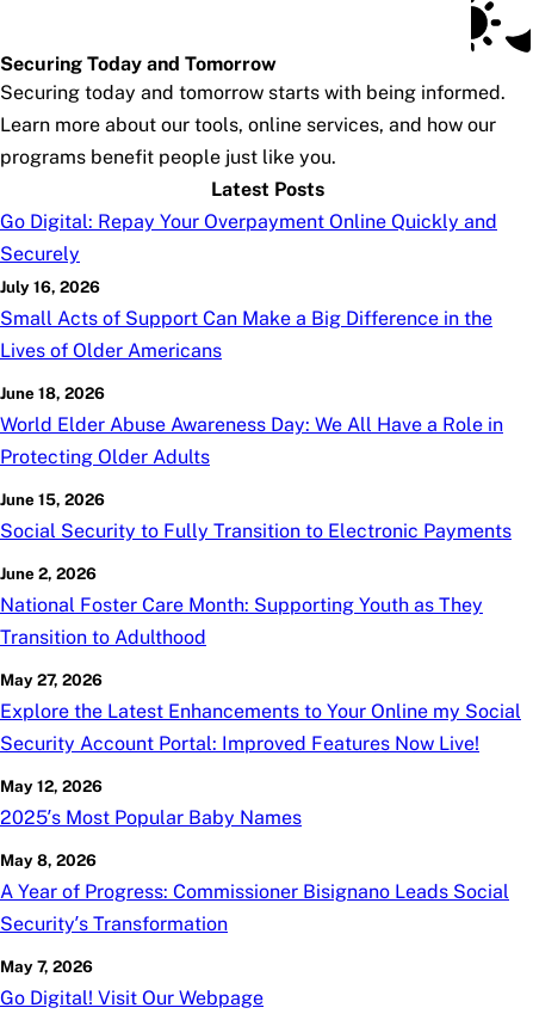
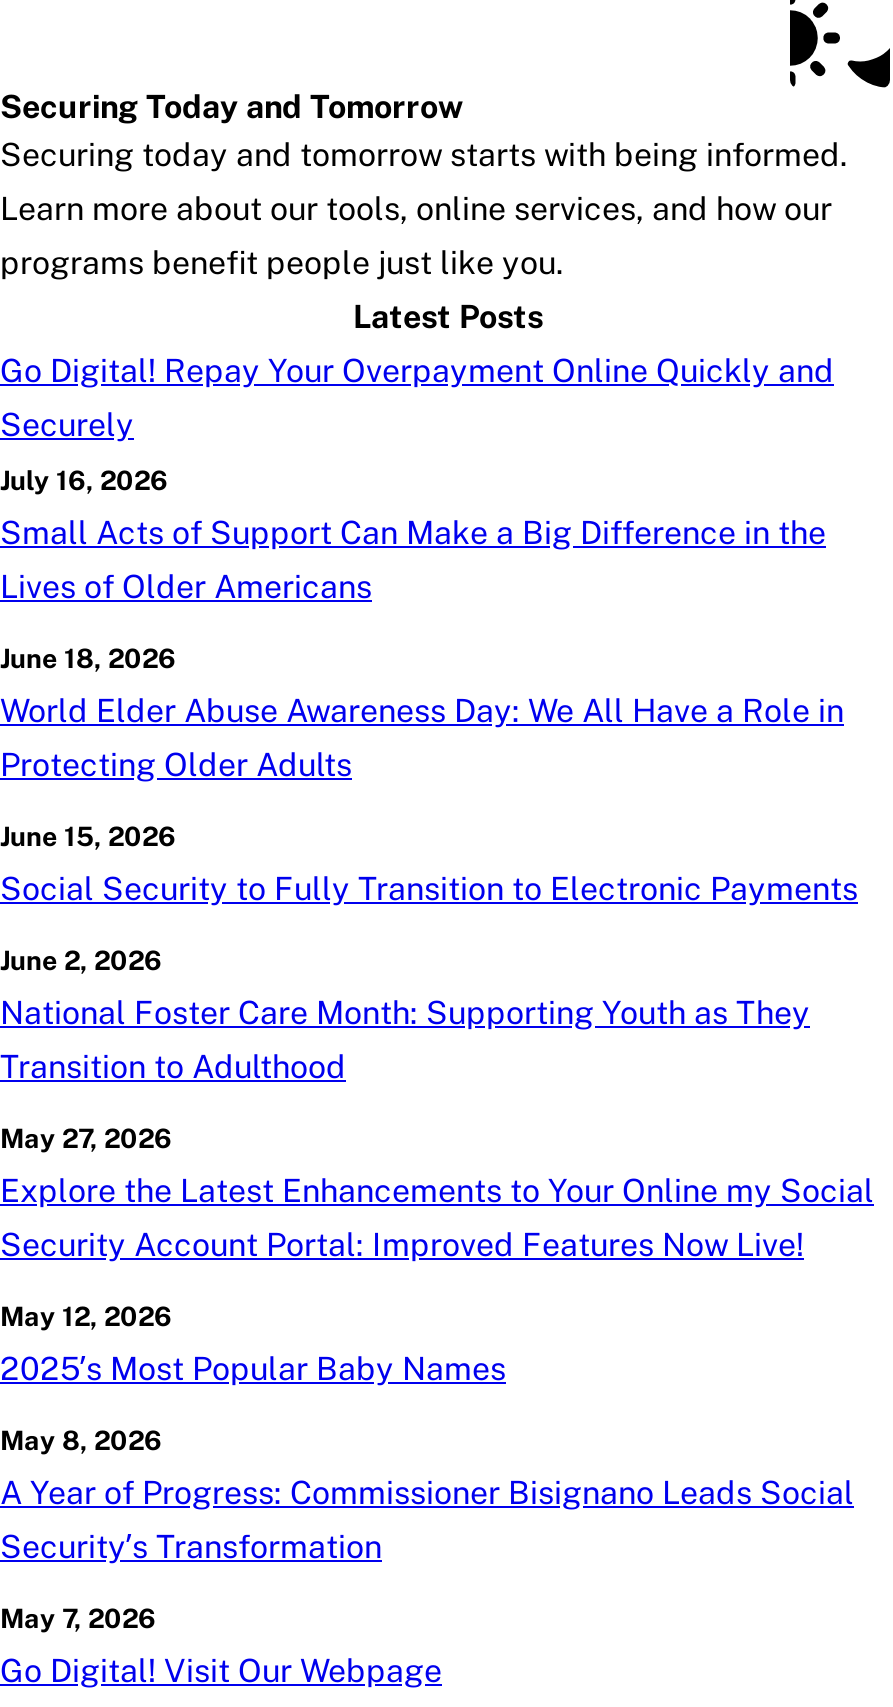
- Go Digital: Repay Your Overpayment Online Quickly and
+ Go Digital! Repay Your Overpayment Online Quickly and
